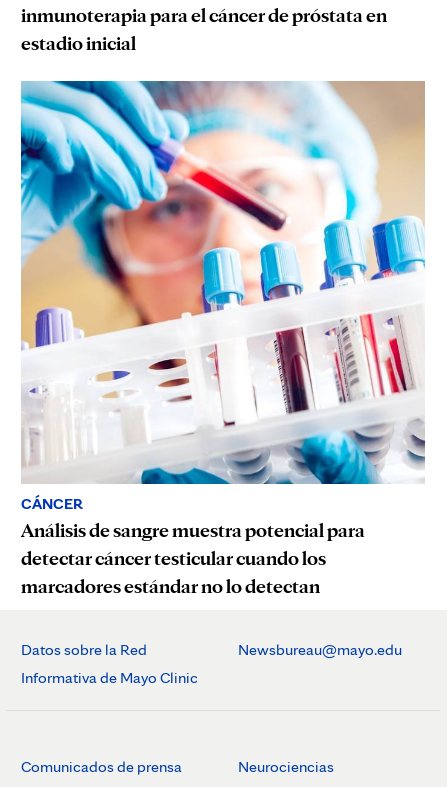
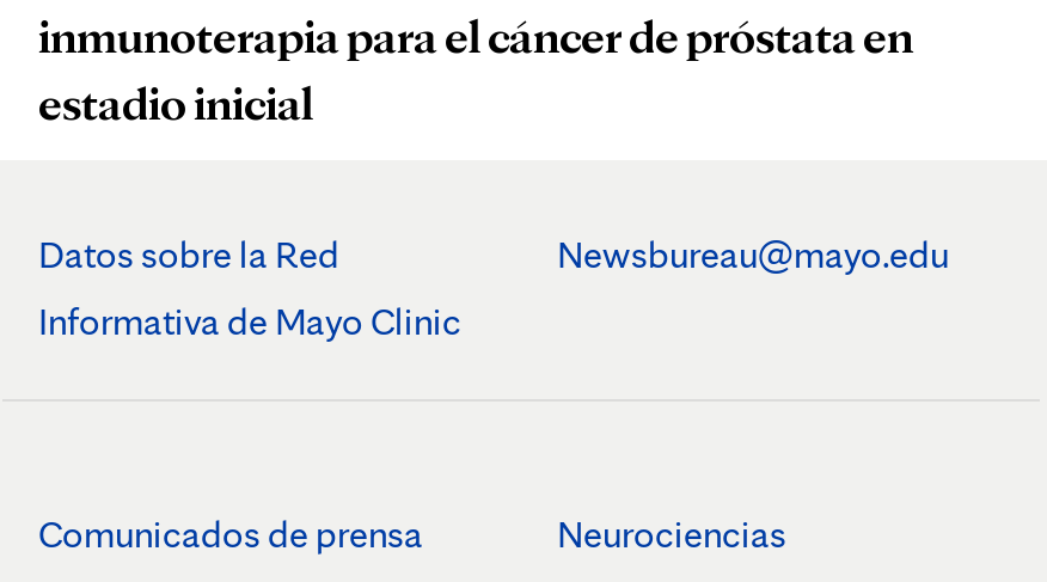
- [image]
- CÁNCER
- Análisis de sangre muestra potencial para
- detectar cáncer testicular cuando los
- marcadores estándar no lo detectan
